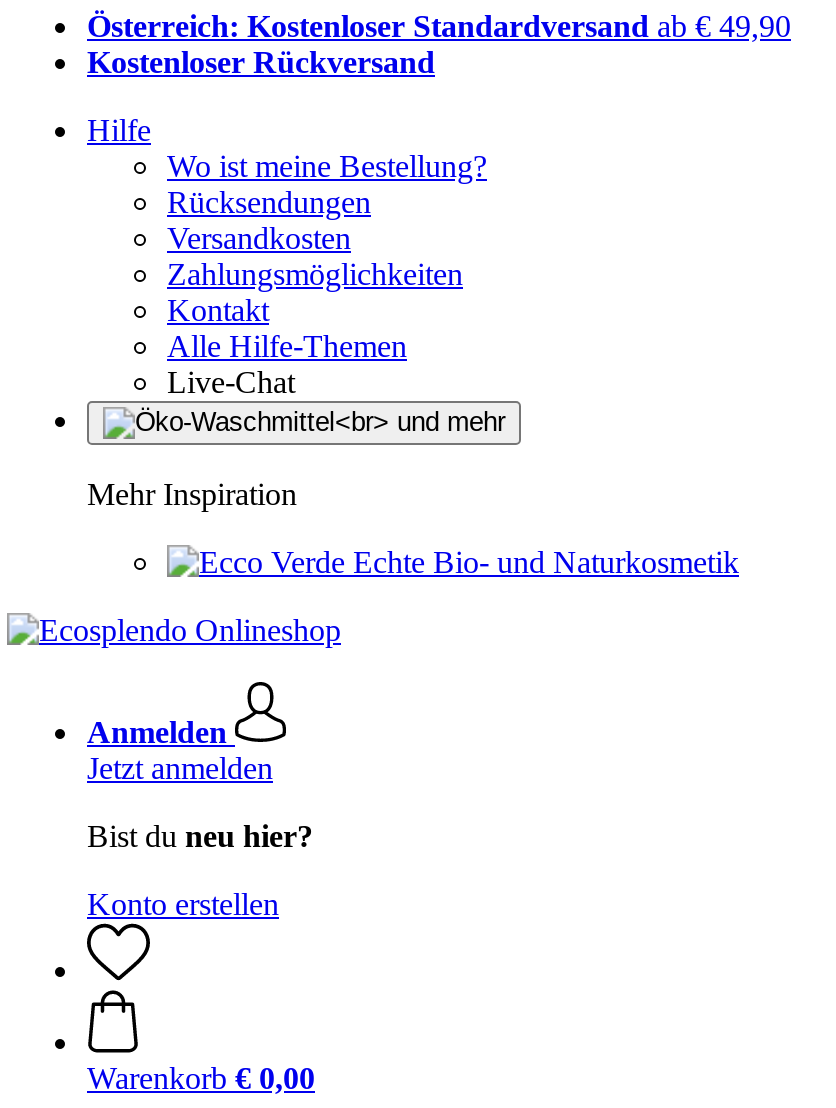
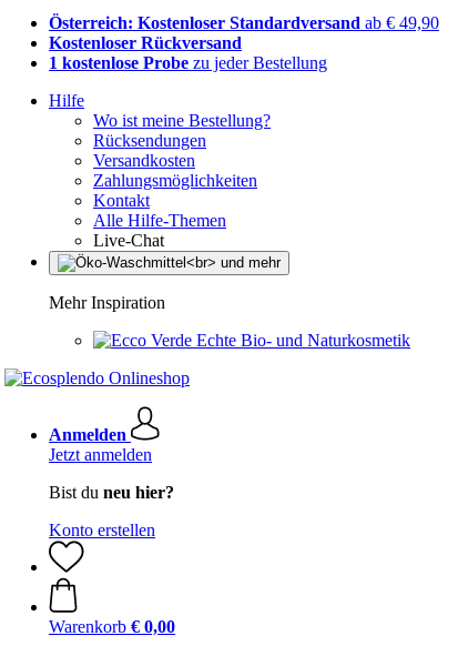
+ 1 kostenlose Probe zu jeder Bestellung
